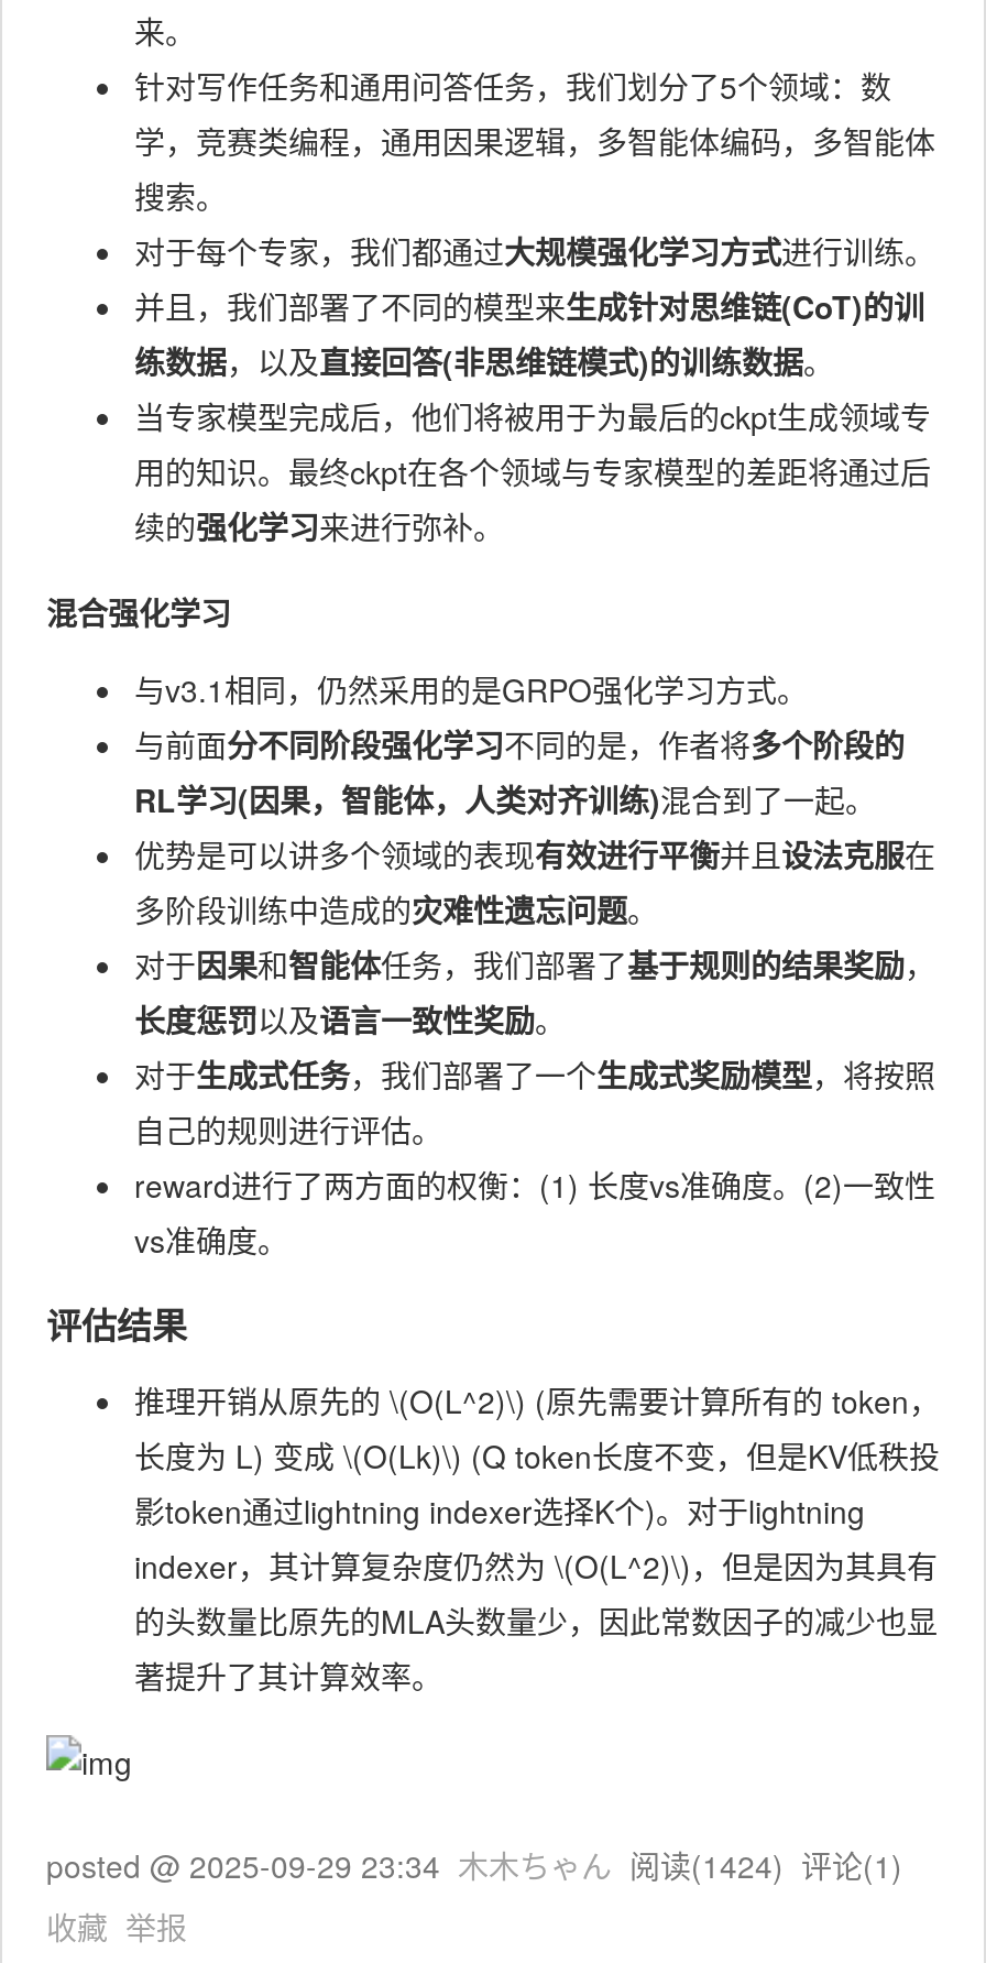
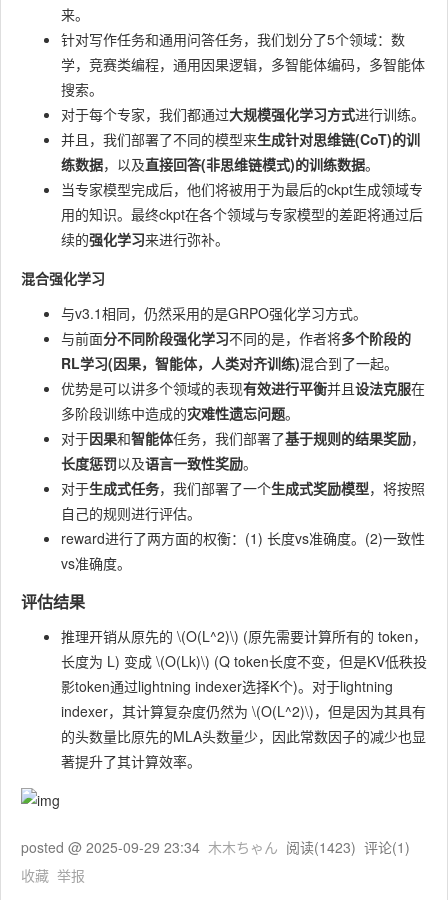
- posted @ 2025-09-29 23:34 木木ちゃん阅读(1424) 评论(1)
+ posted @ 2025-09-29 23:34 木木ちゃん阅读(1423) 评论(1)
